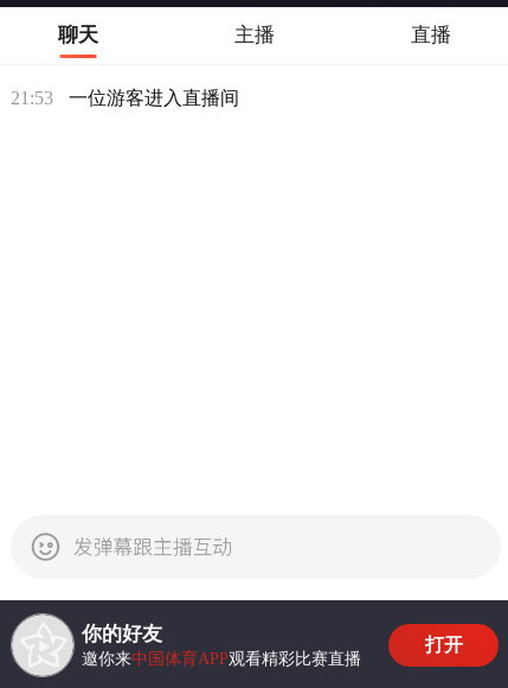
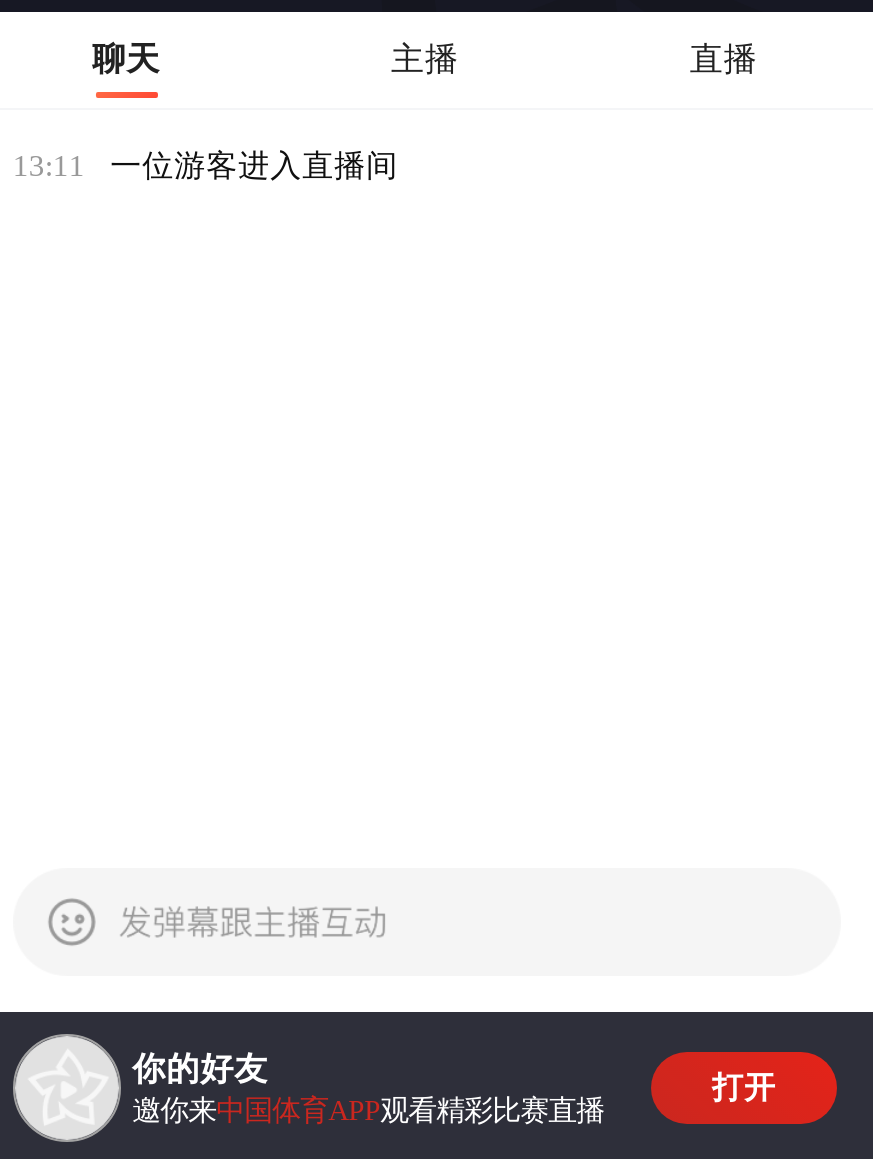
- 21:53 一位游客进入直播间
+ 13:11 一位游客进入直播间
